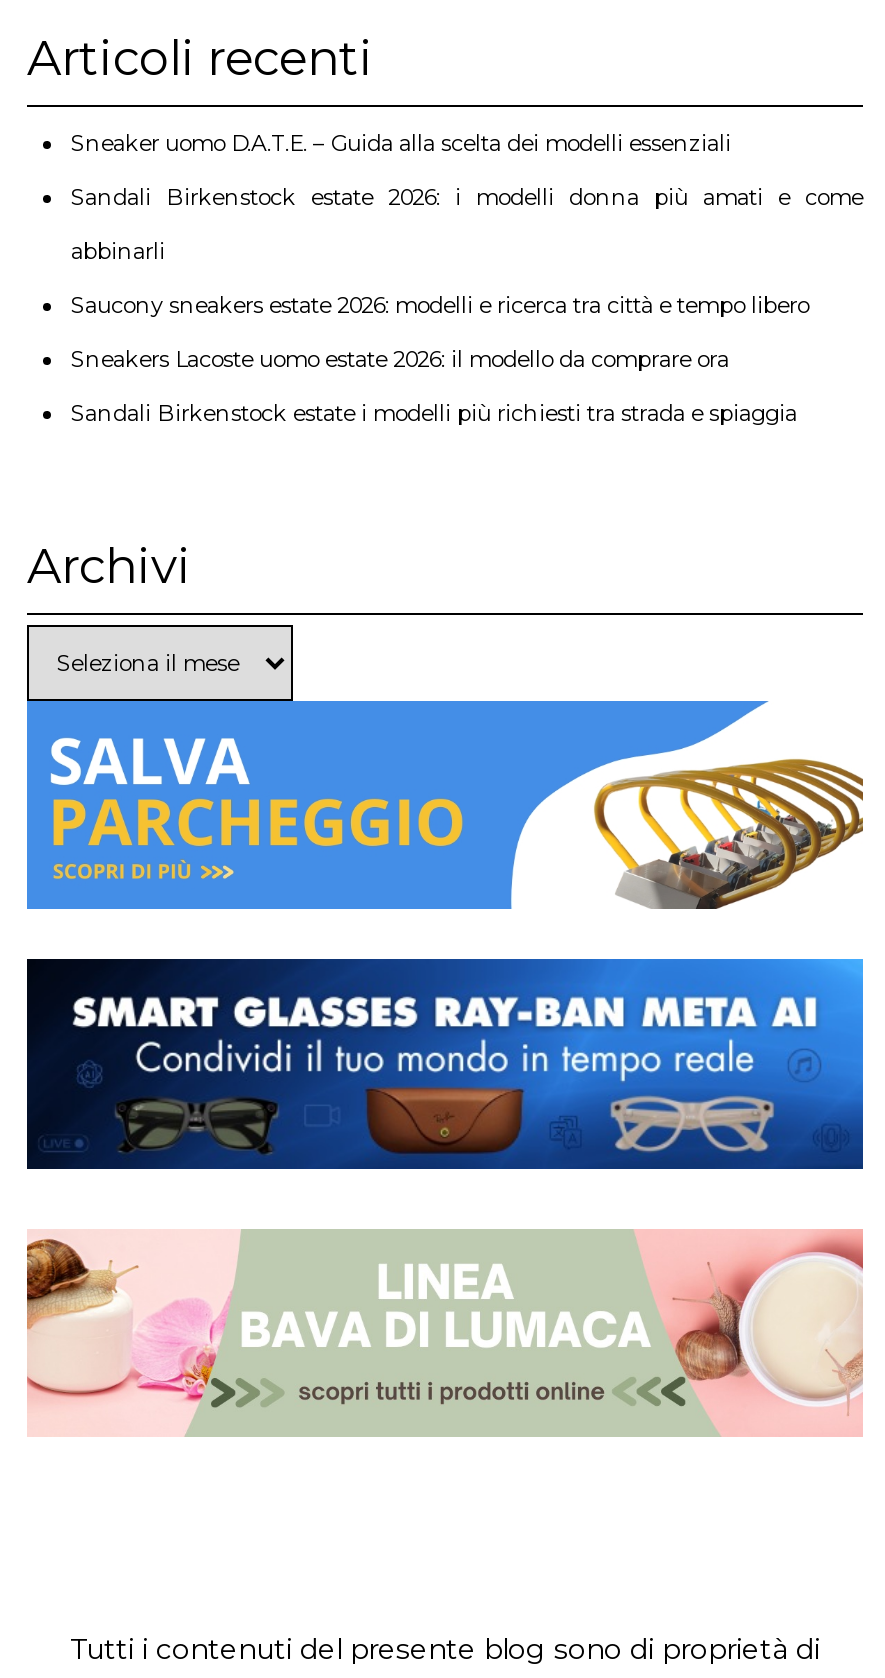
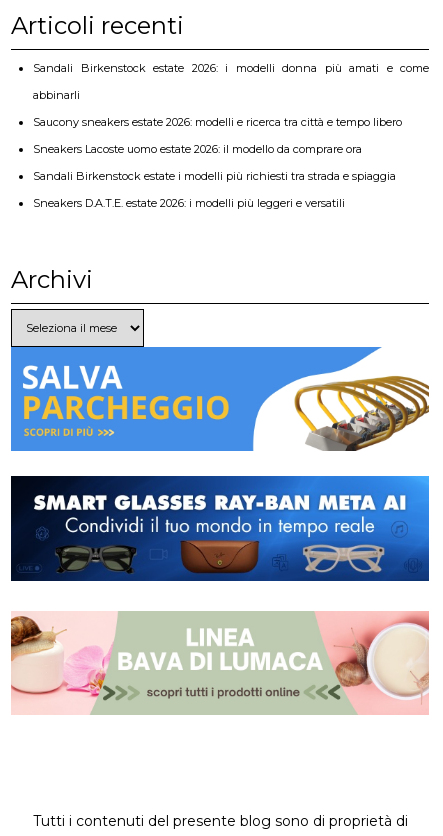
- Sneaker uomo D.A.T.E. – Guida alla scelta dei modelli essenziali

moved up: Sandali Birkenstock estate 2026: i modelli donna più amati e come | abbinarli | Saucony sneakers estate 2026: modelli e ricerca tra città e tempo libero | Sneakers Lacoste uomo estate 2026: il modello da comprare ora | Sandali Birkenstock estate i modelli più richiesti tra strada e spiaggia

+ Sneakers D.A.T.E. estate 2026: i modelli più leggeri e versatili
